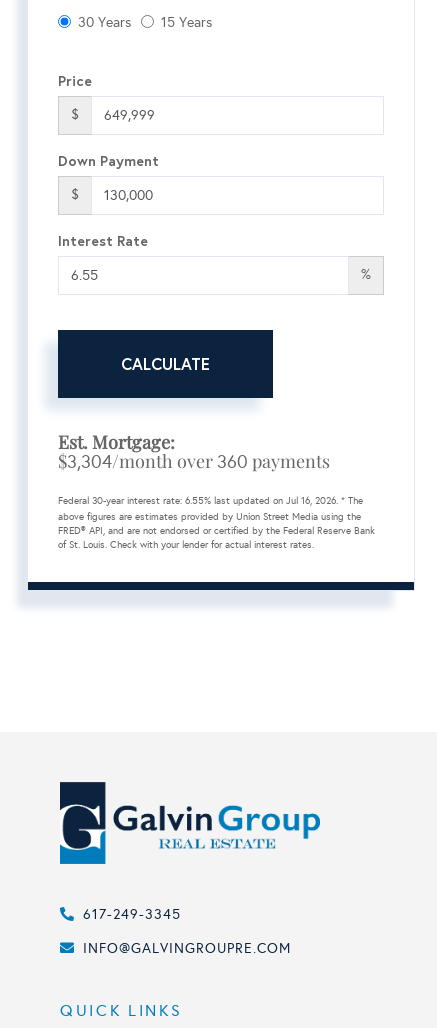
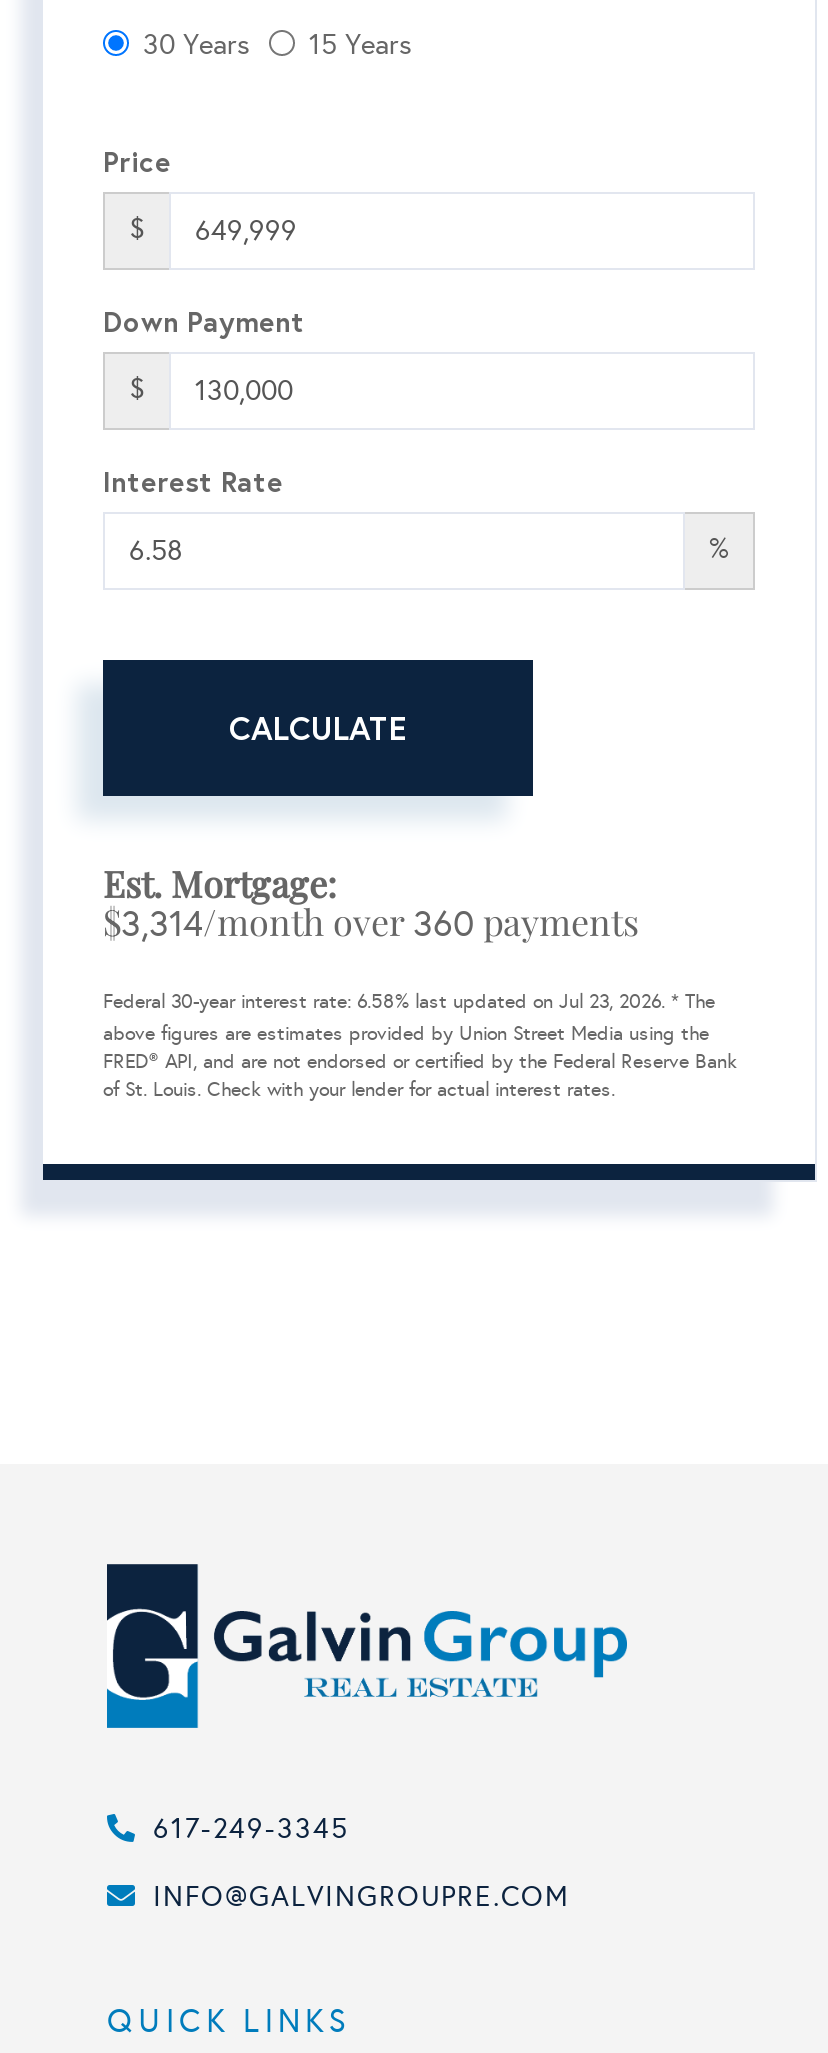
- $3,304/month over 360 payments
+ $3,314/month over 360 payments

- Federal 30-year interest rate: 6.55% last updated on Jul 16, 2026. * The
+ Federal 30-year interest rate: 6.58% last updated on Jul 23, 2026. * The
